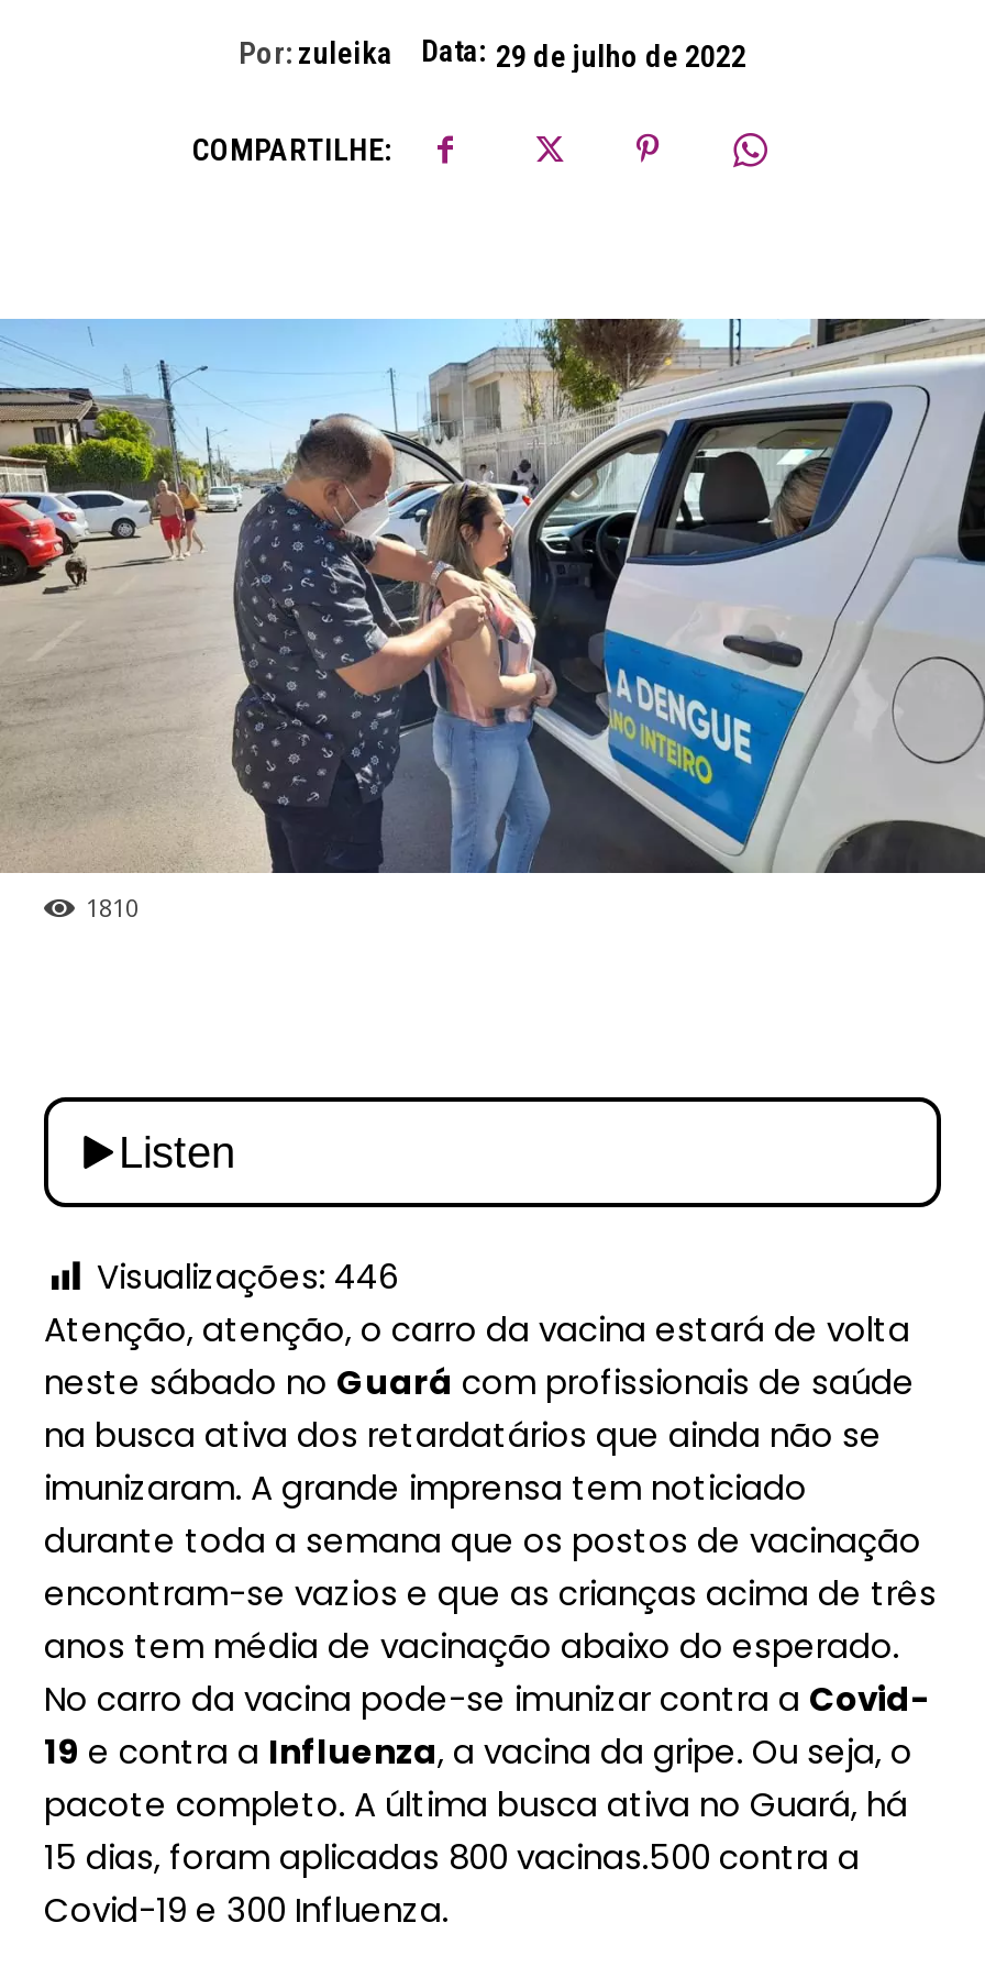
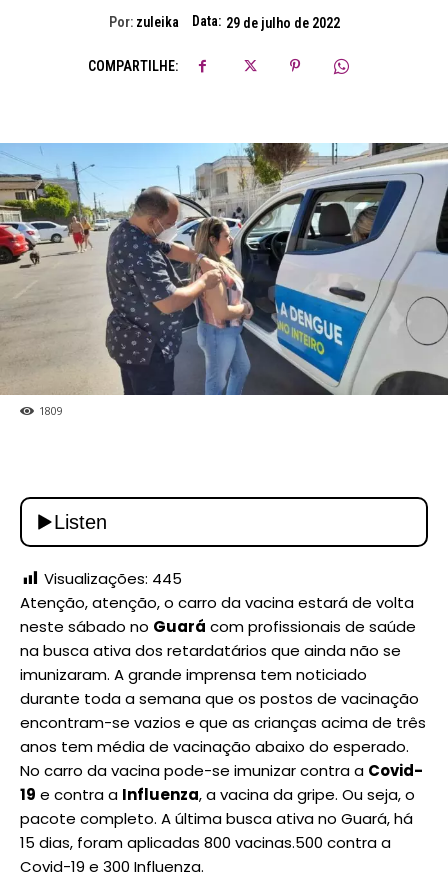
- 1810
+ 1809

- Visualizações: 446
+ Visualizações: 445
